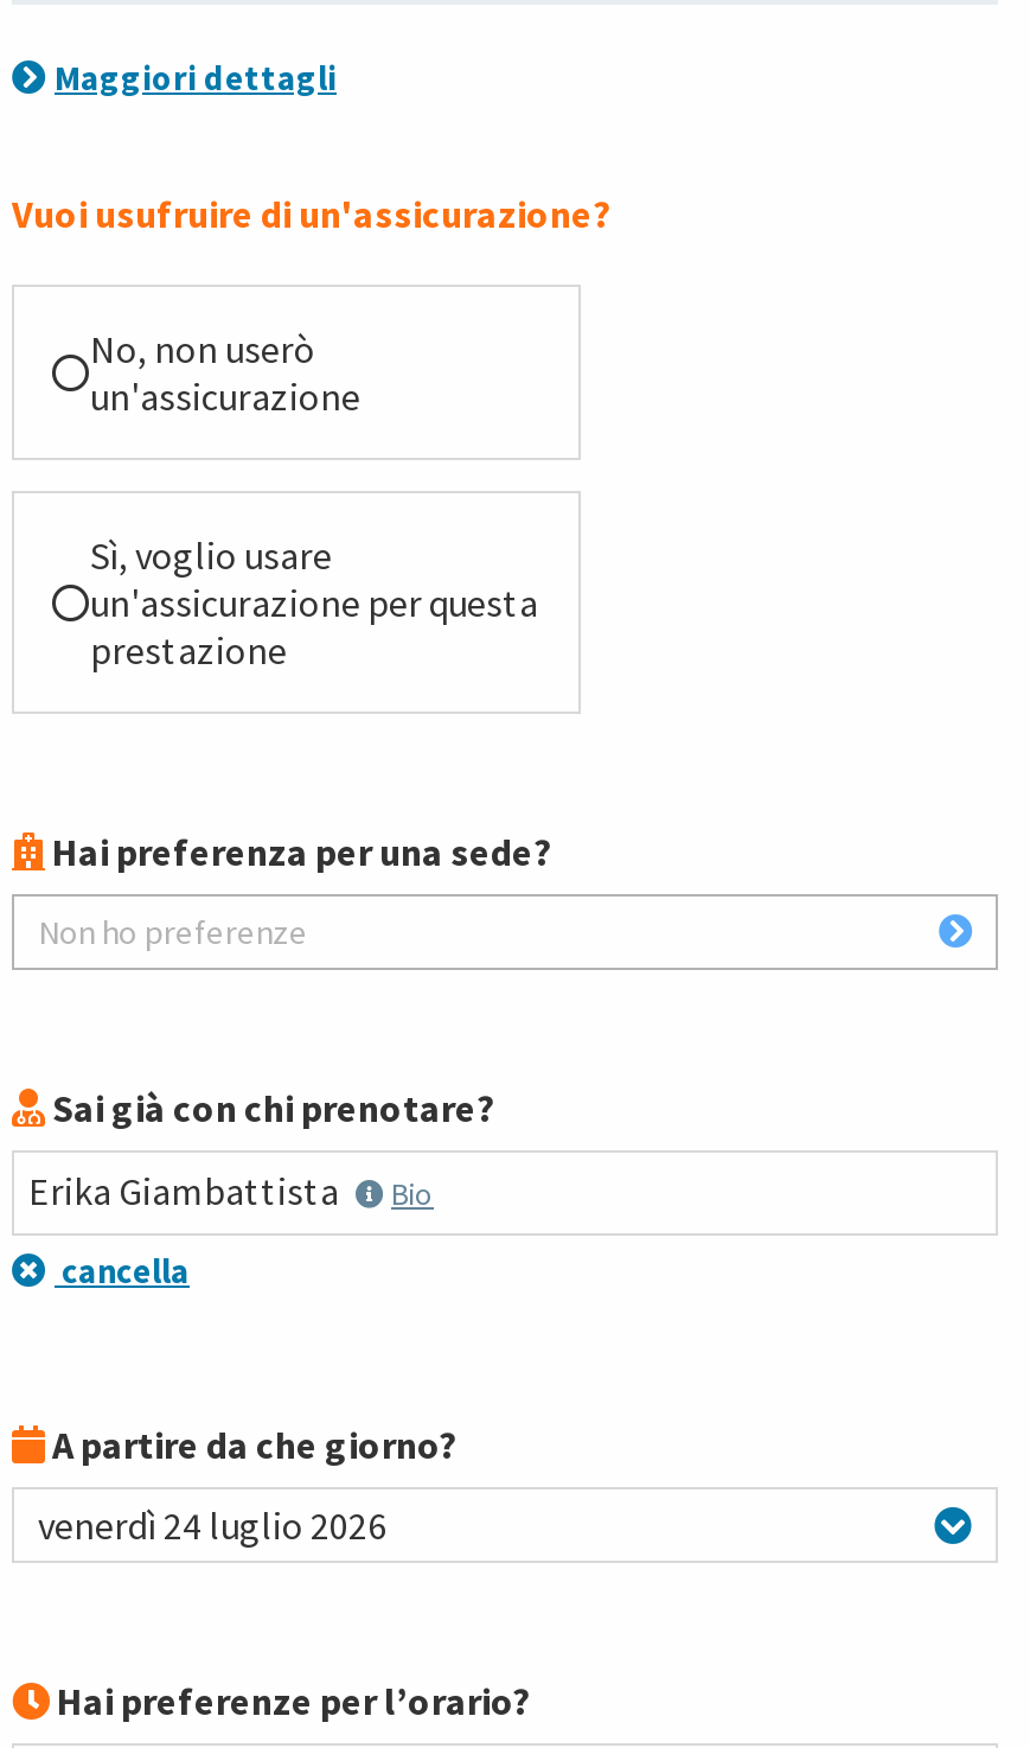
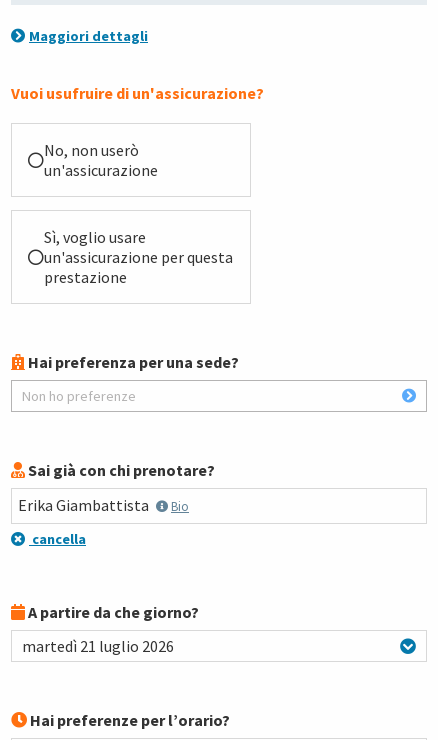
- venerdì 24 luglio 2026
+ martedì 21 luglio 2026
